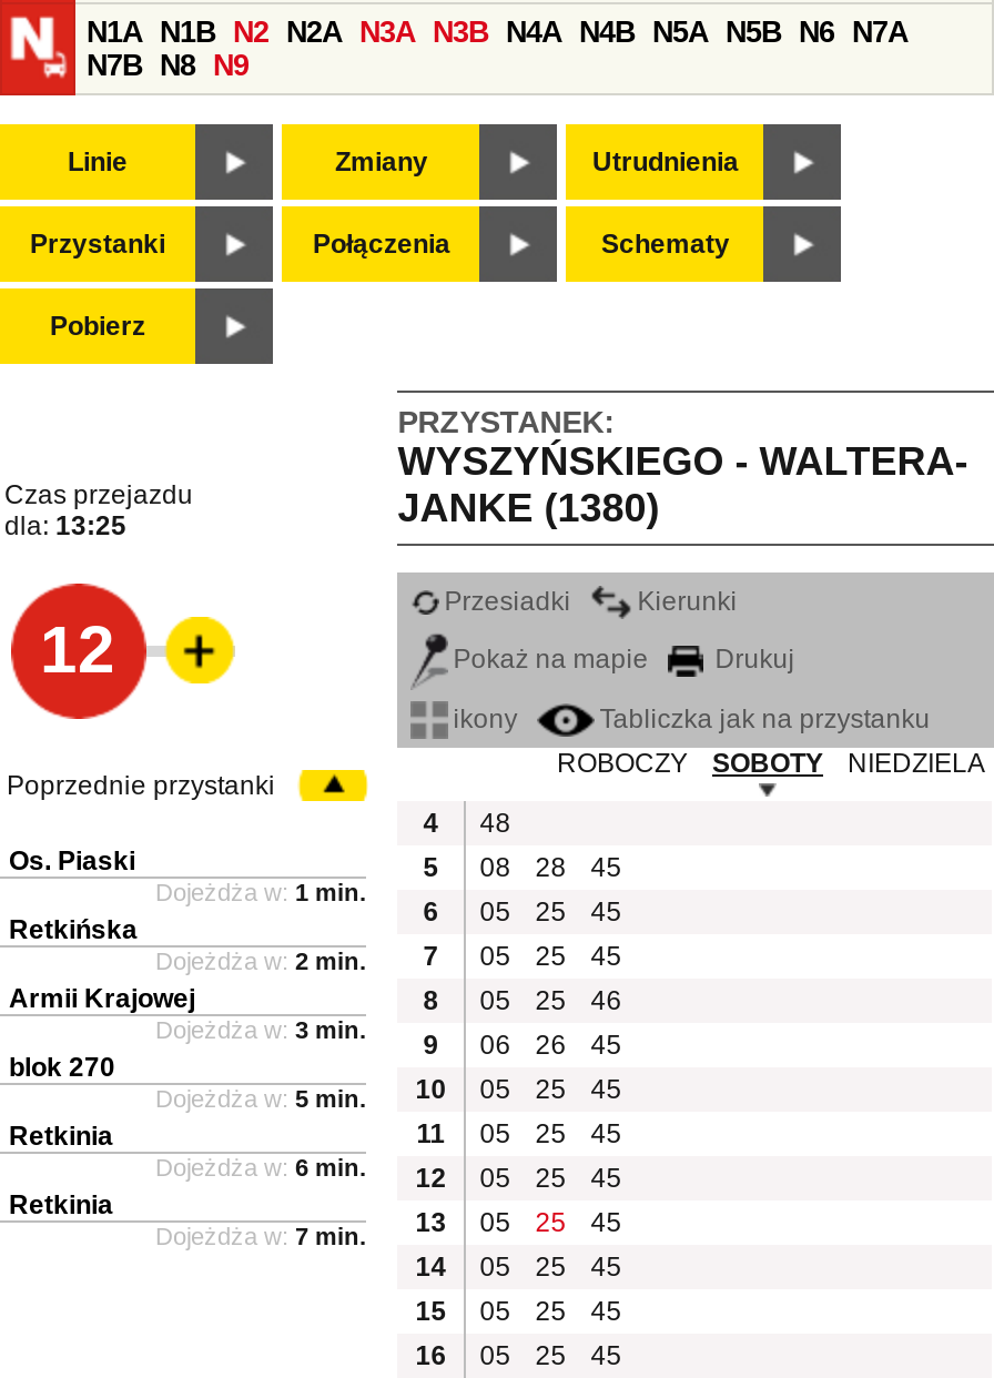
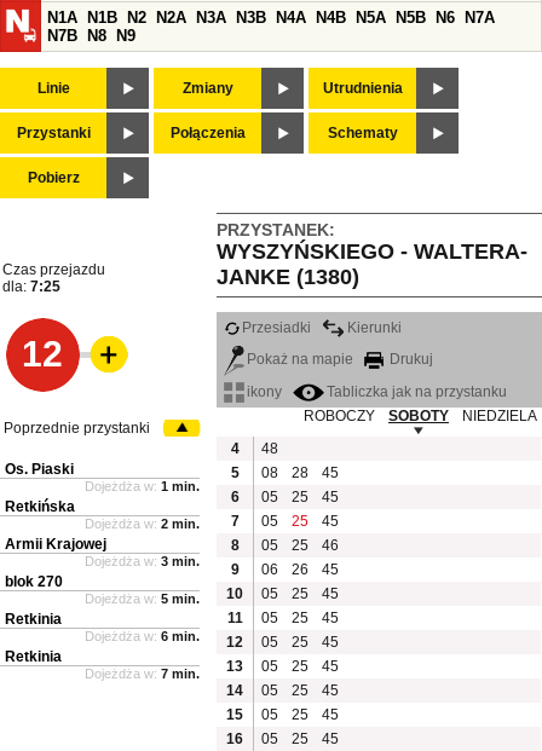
- dla: 13:25
+ dla: 7:25
